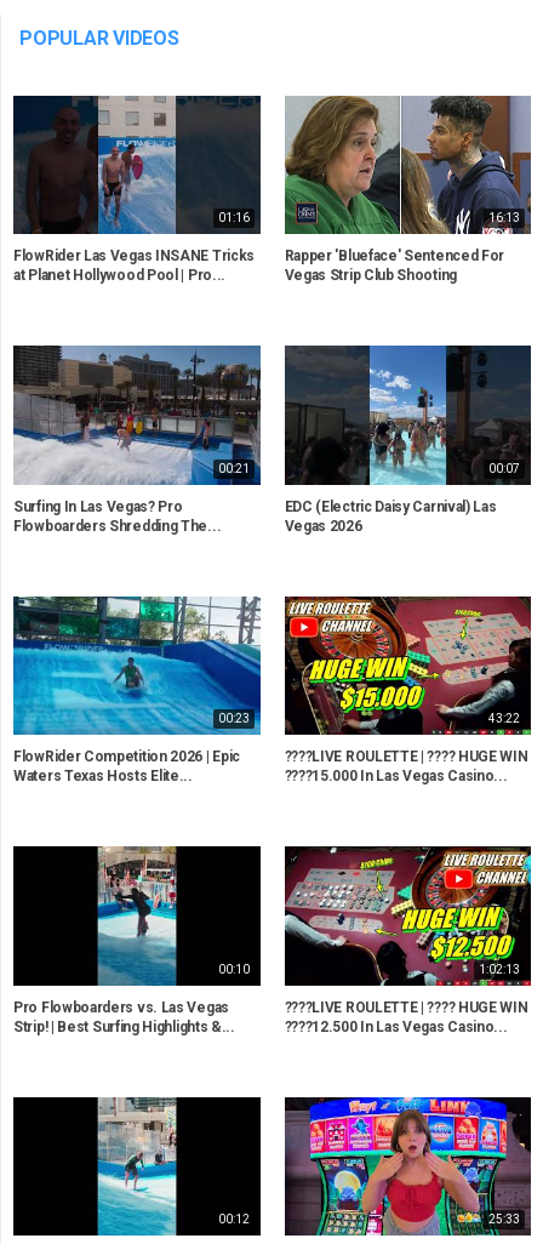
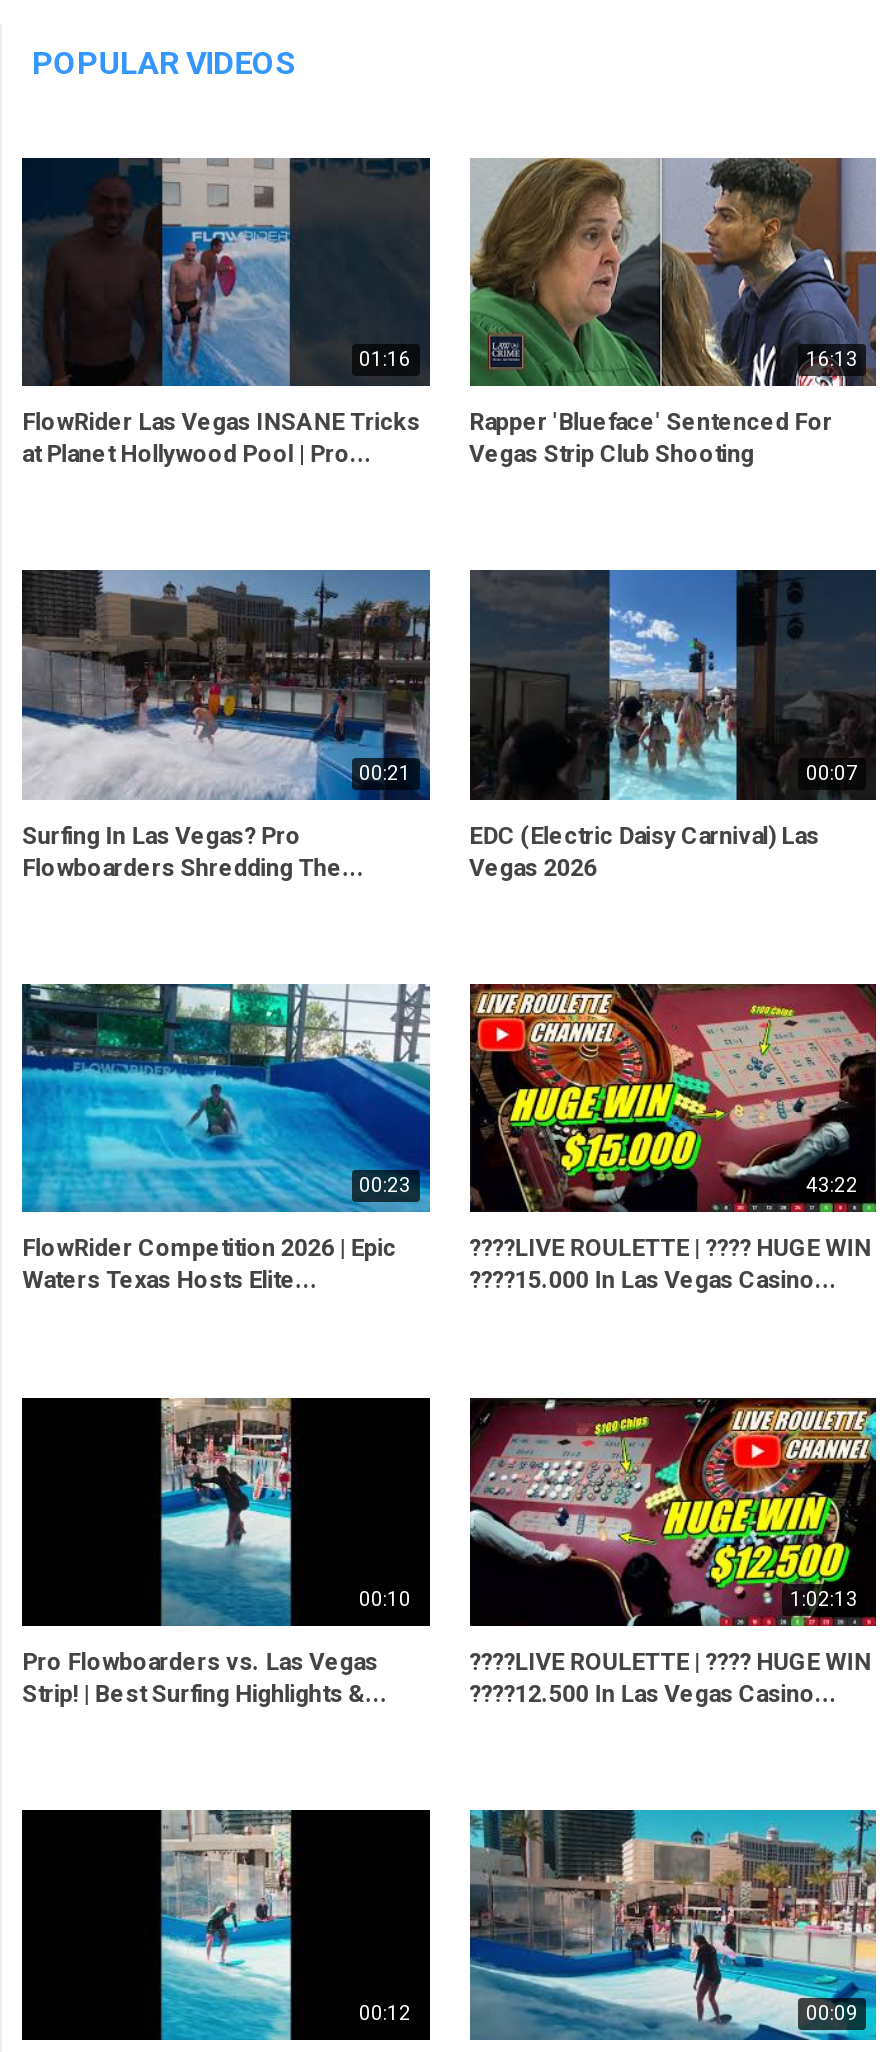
- [image]
- 25:33
+ [image]
+ 00:09
